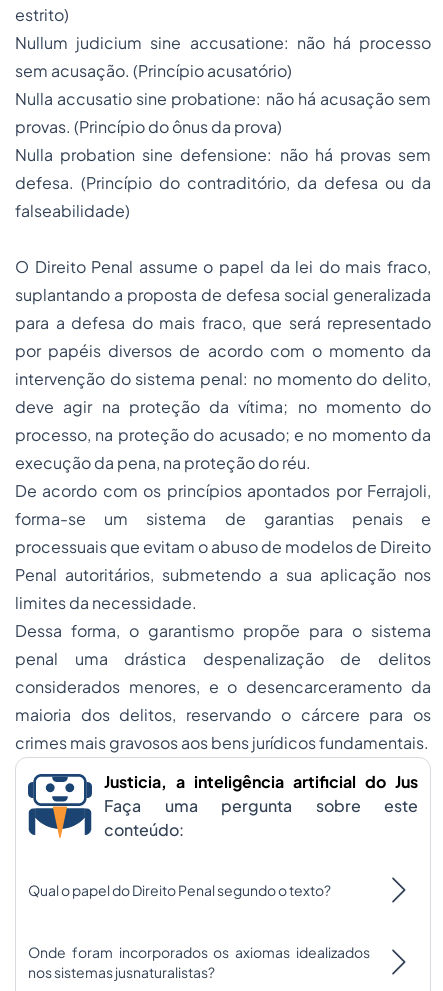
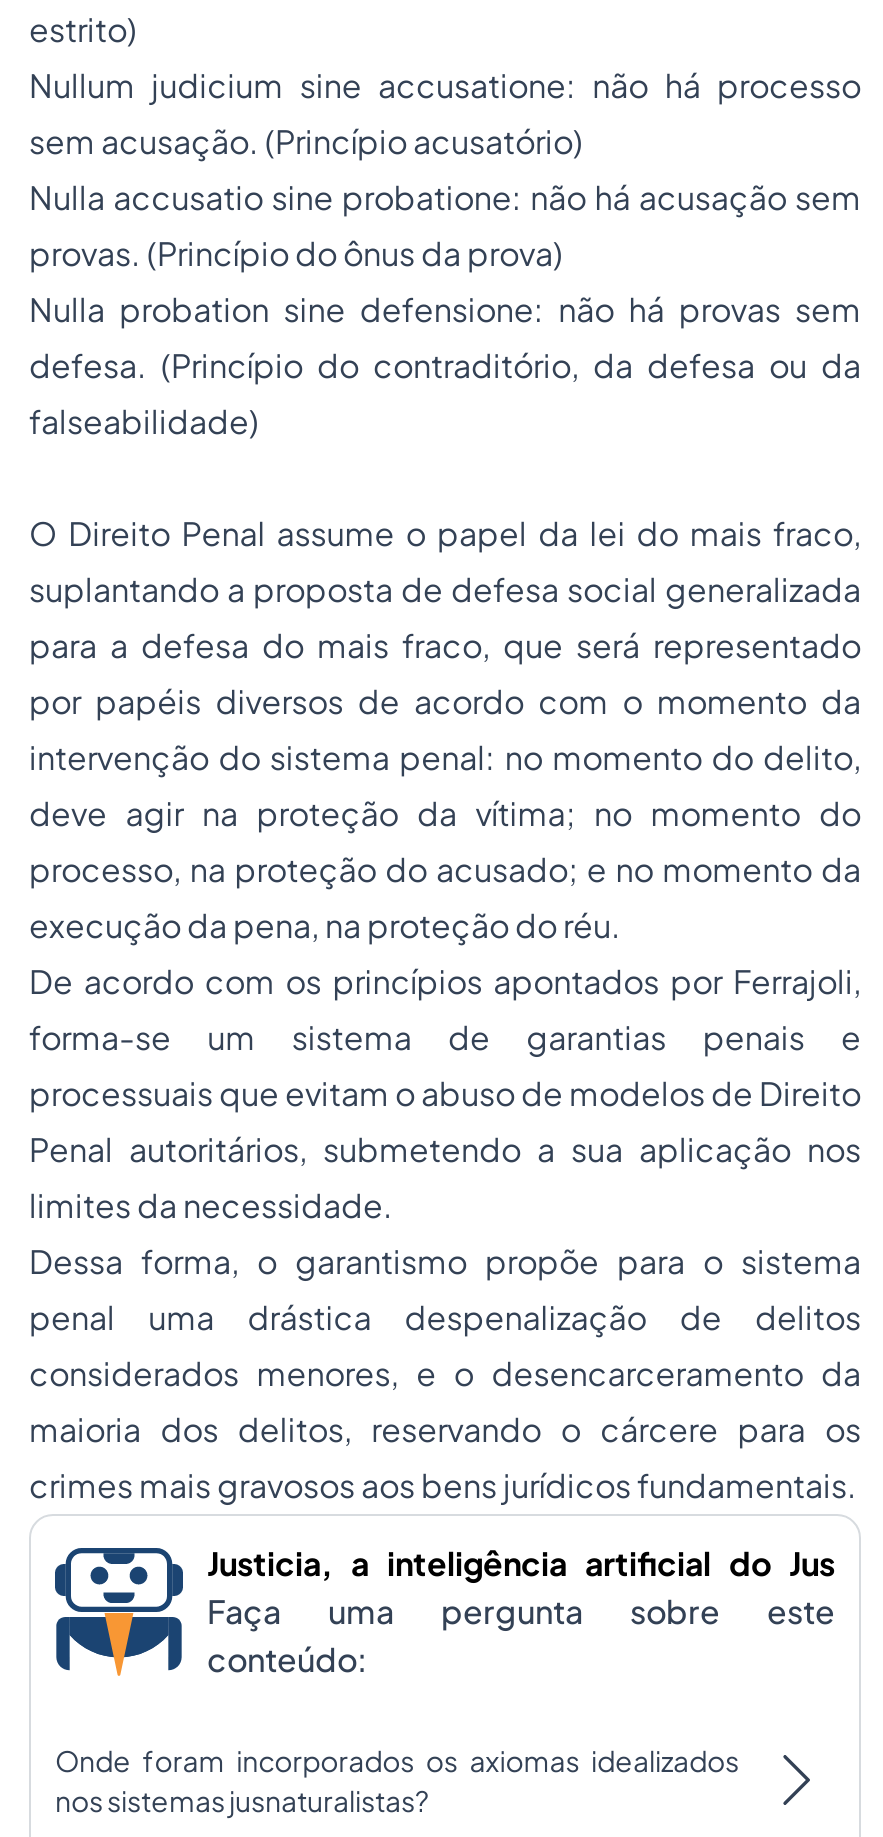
- Qual o papel do Direito Penal segundo o texto?
